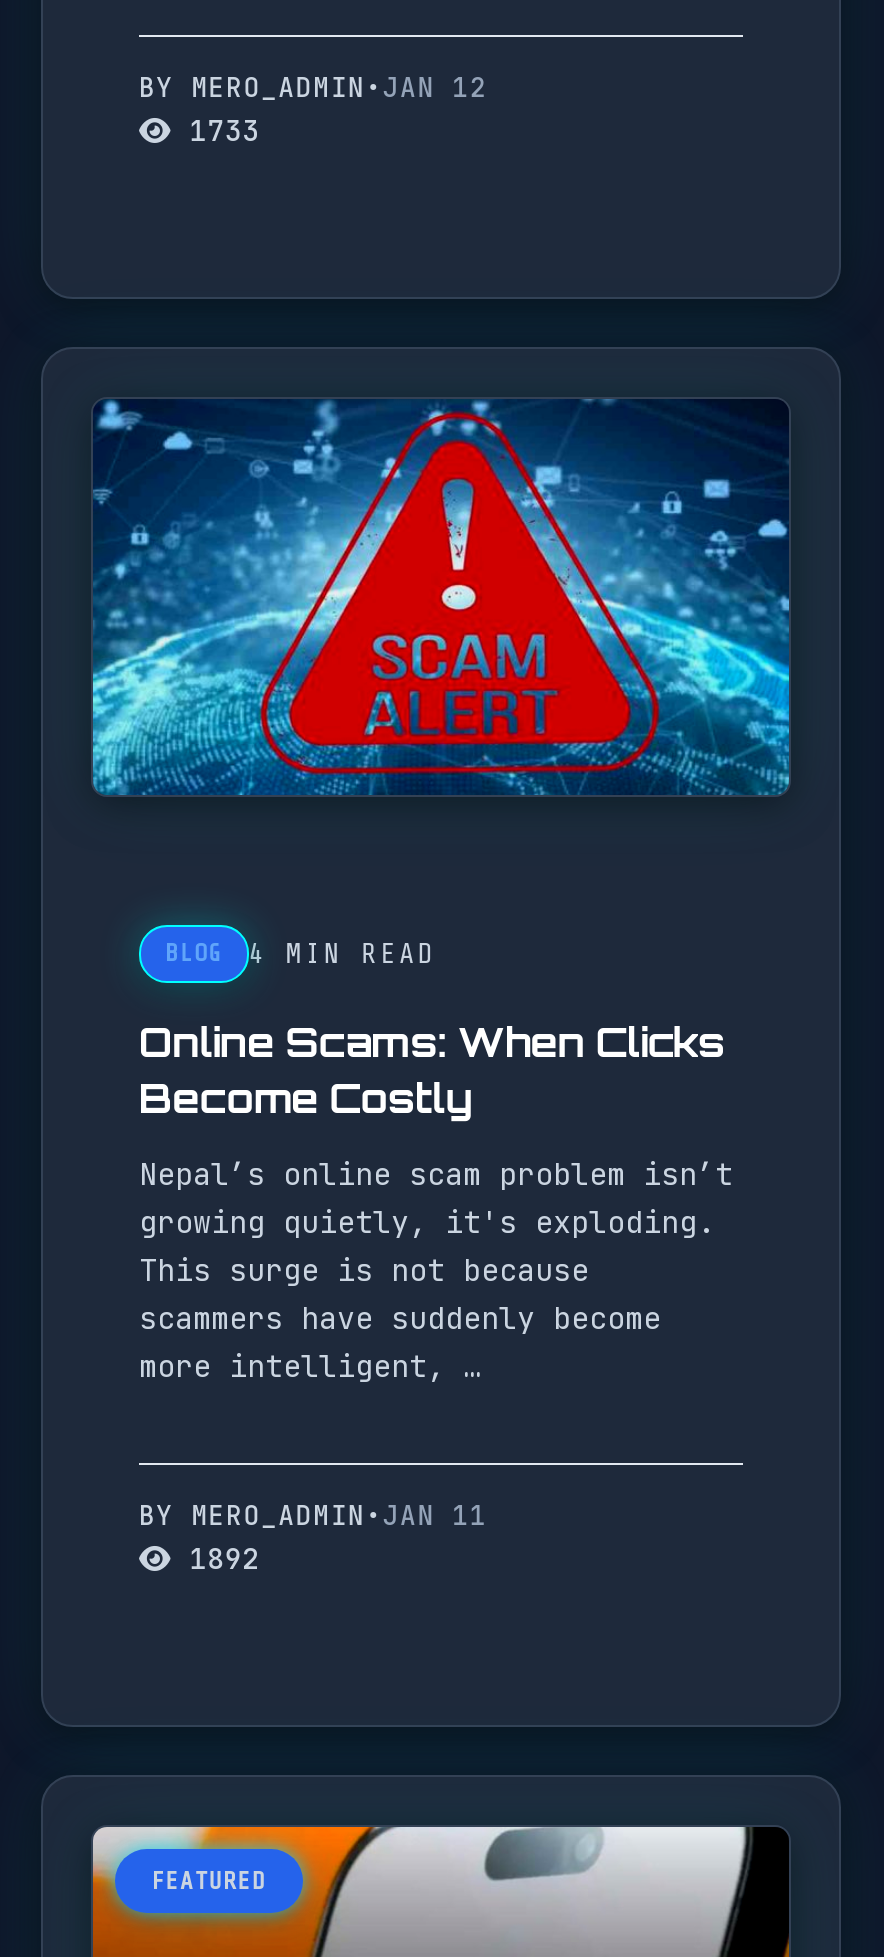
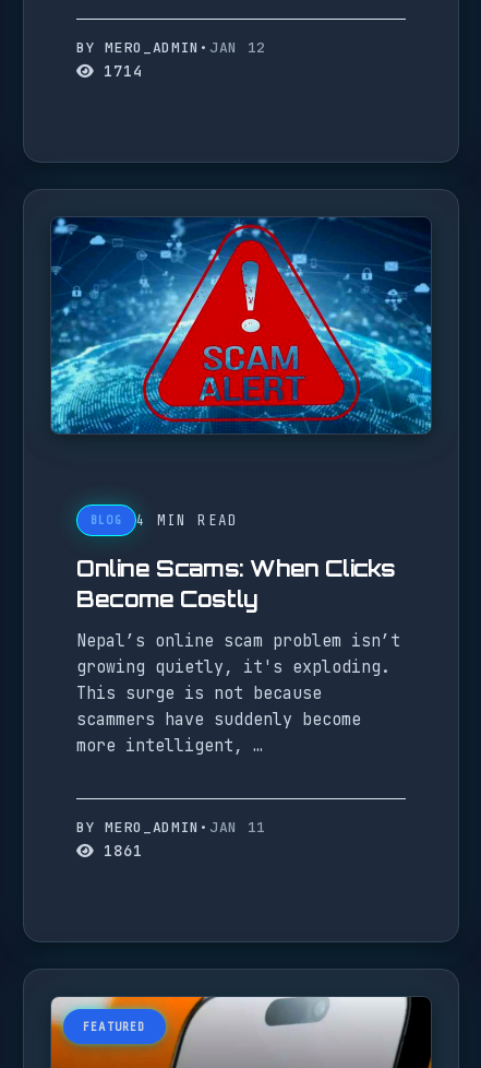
- 1733
+ 1714

- 1892
+ 1861
